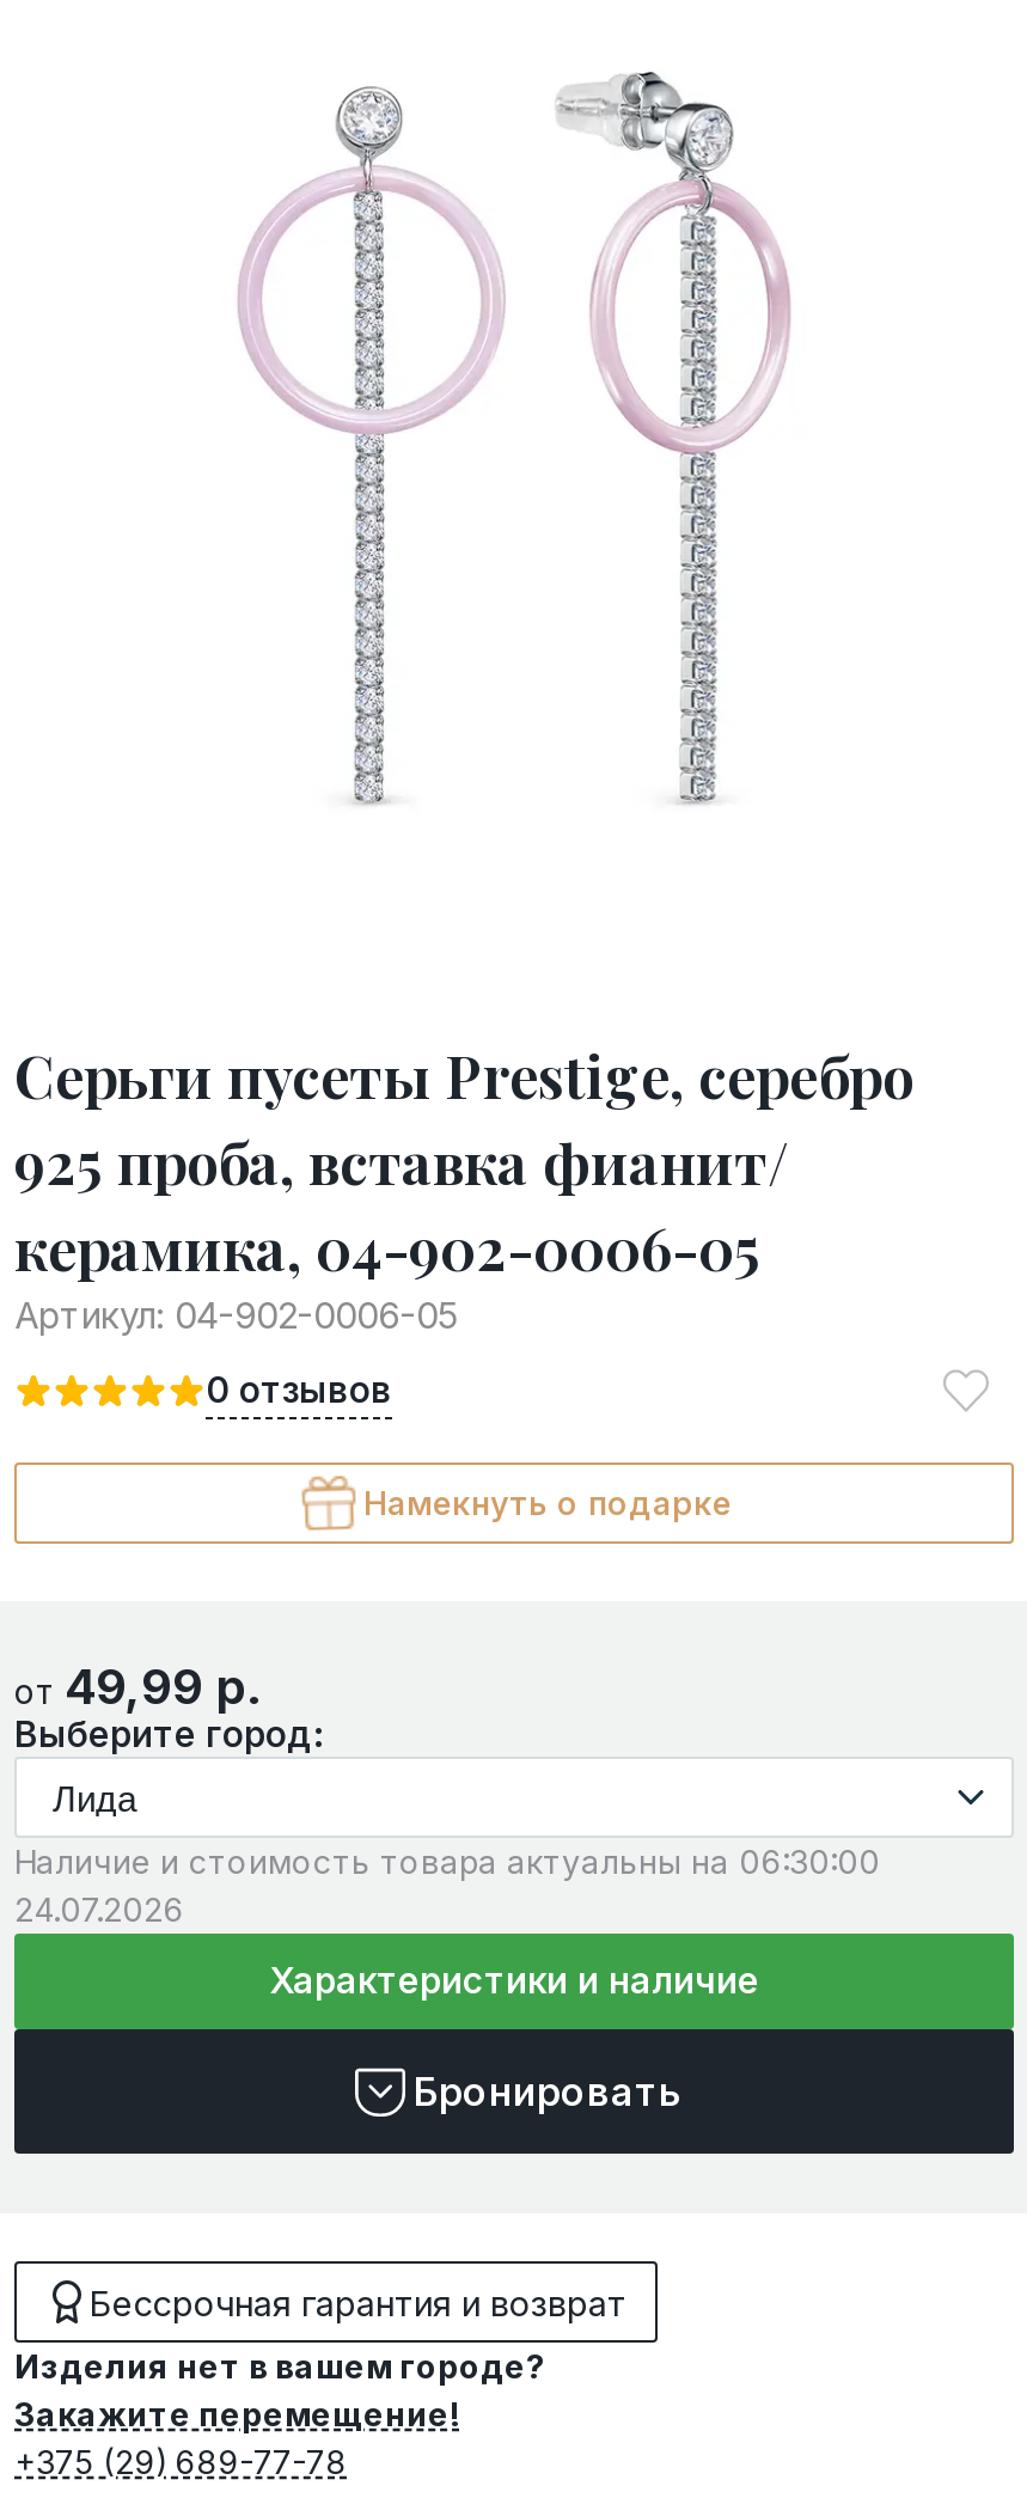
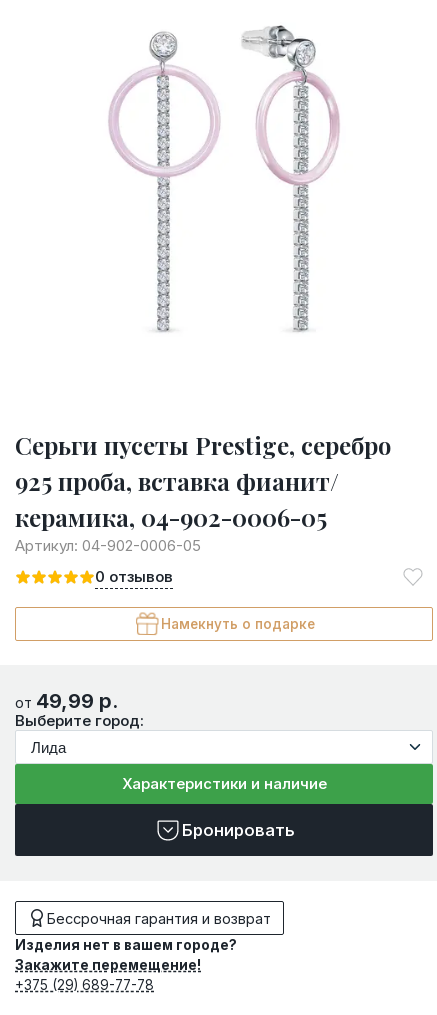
- Наличие и стоимость товара актуальны на 06:30:00
- 24.07.2026
